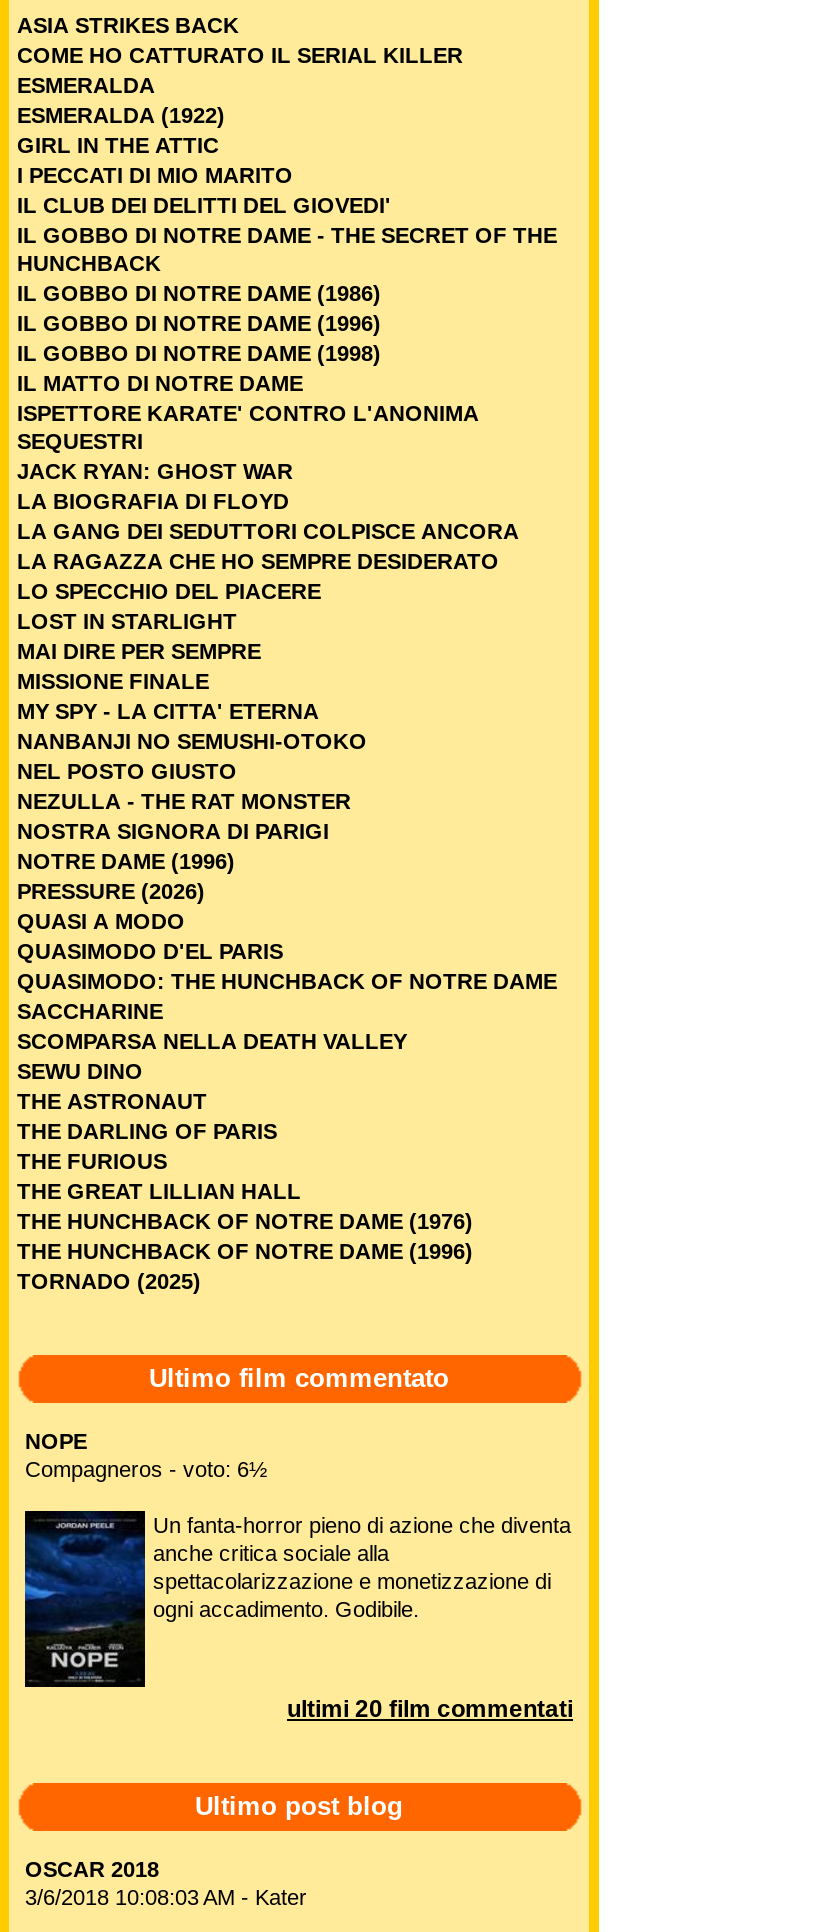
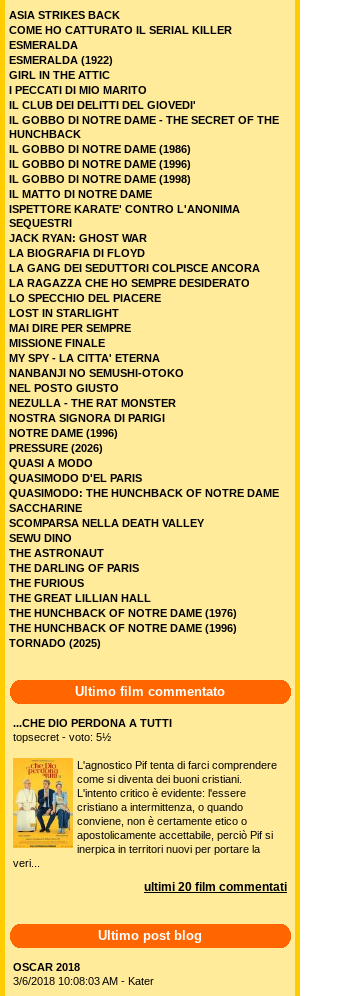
- NOPE
- Compagneros - voto: 6½
+ ...CHE DIO PERDONA A TUTTI
+ topsecret - voto: 5½

- [image]
- Un fanta-horror pieno di azione che diventa
- anche critica sociale alla
- spettacolarizzazione e monetizzazione di
- ogni accadimento. Godibile.
+ [image]
+ L'agnostico Pif tenta di farci comprendere
+ come si diventa dei buoni cristiani.
+ L'intento critico è evidente: l'essere
+ cristiano a intermittenza, o quando
+ conviene, non è certamente etico o
+ apostolicamente accettabile, perciò Pif si
+ inerpica in territori nuovi per portare la
+ veri...
